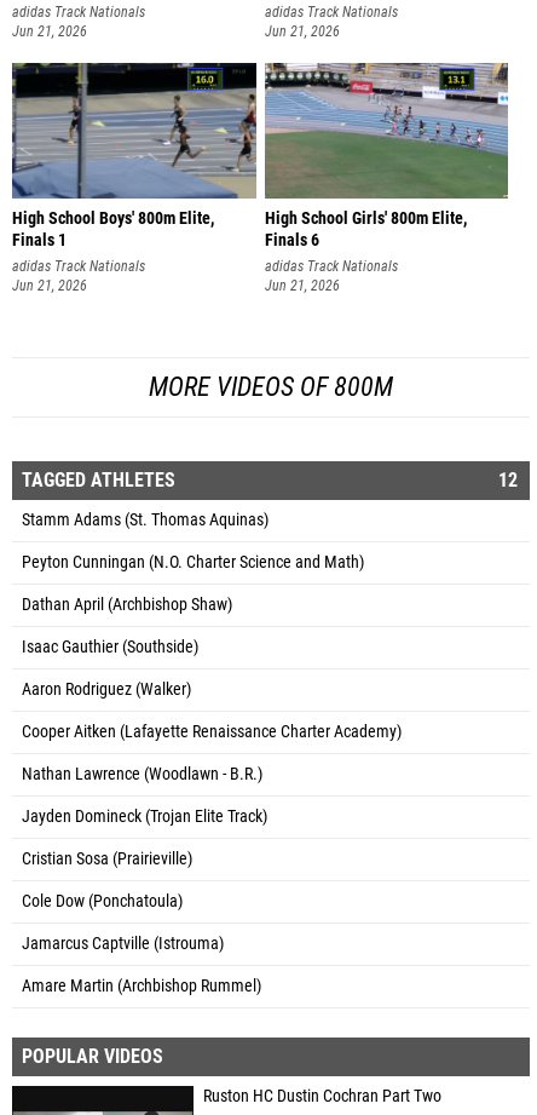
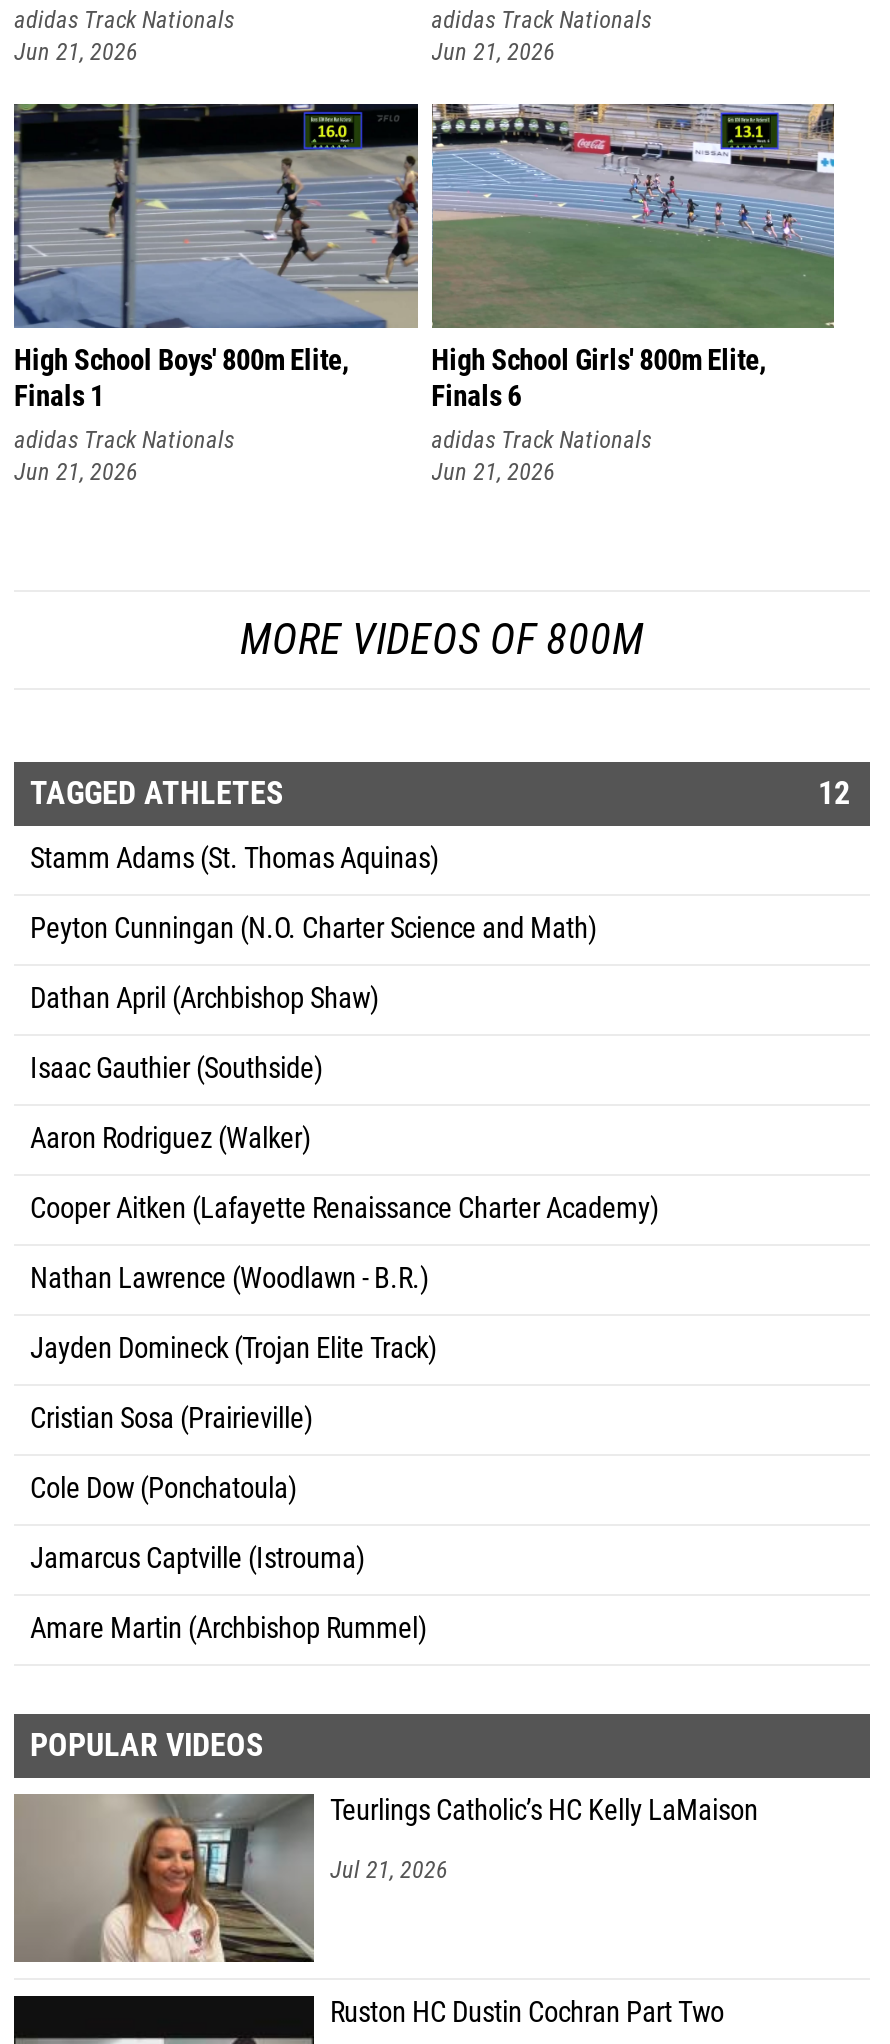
+ [image]
+ Teurlings Catholic’s HC Kelly LaMaison
+ Jul 21, 2026
